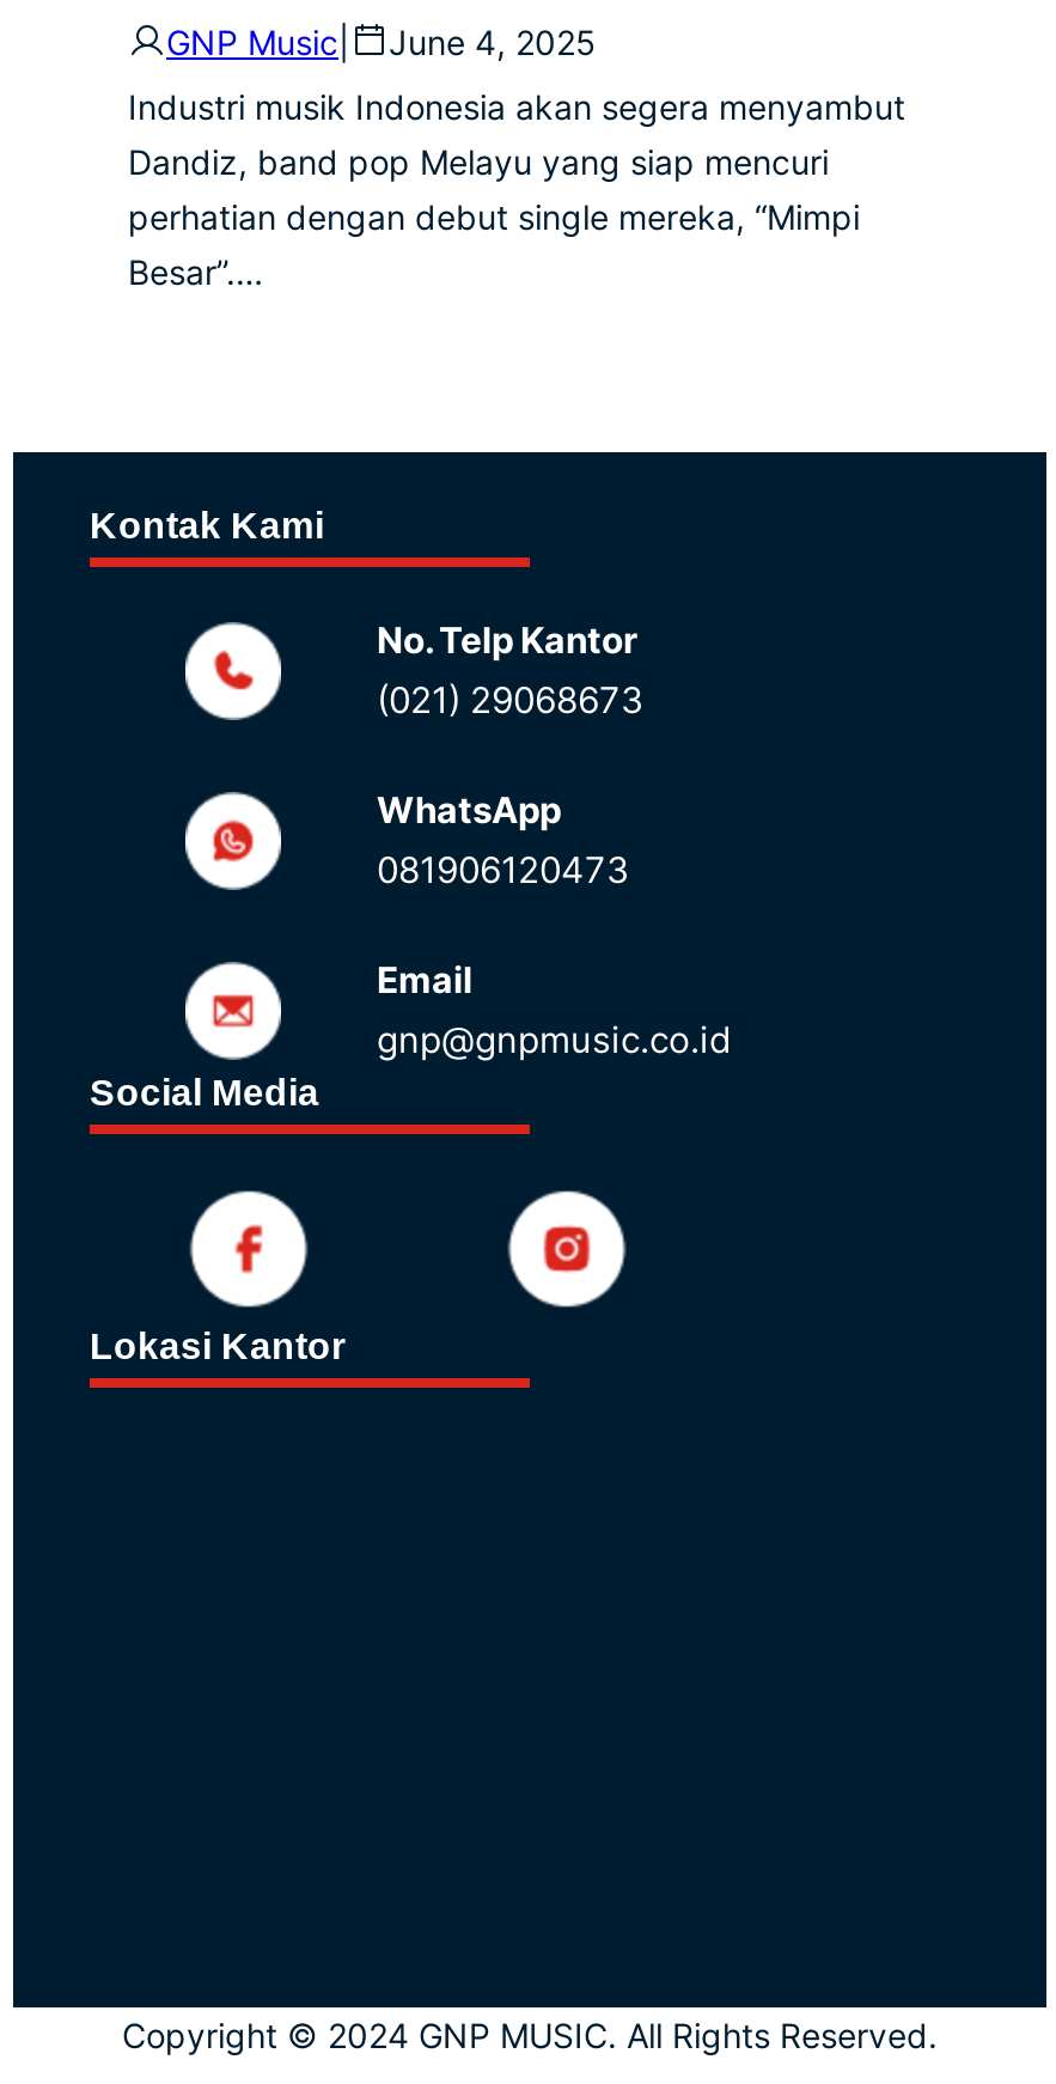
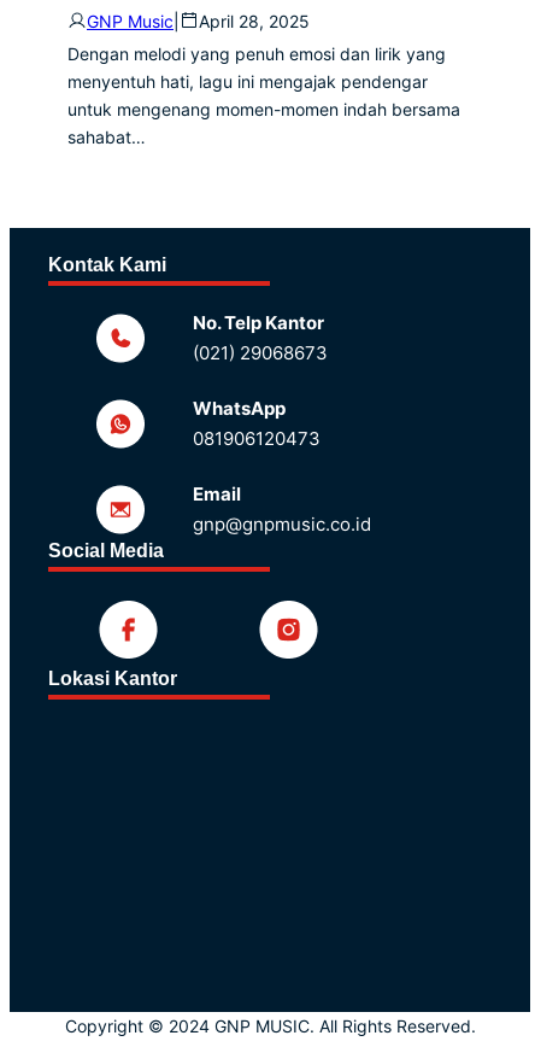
- June 4, 2025
+ April 28, 2025

- Industri musik Indonesia akan segera menyambut
- Dandiz, band pop Melayu yang siap mencuri
- perhatian dengan debut single mereka, “Mimpi
- Besar”.…
+ Dengan melodi yang penuh emosi dan lirik yang
+ menyentuh hati, lagu ini mengajak pendengar
+ untuk mengenang momen-momen indah bersama
+ sahabat…
